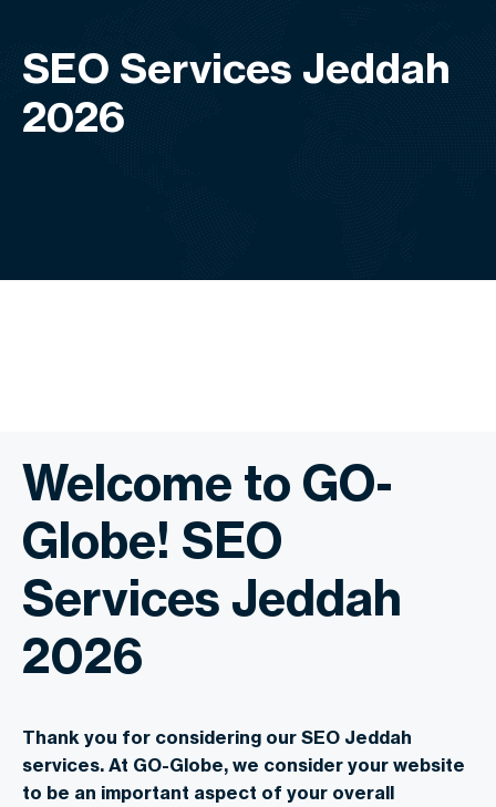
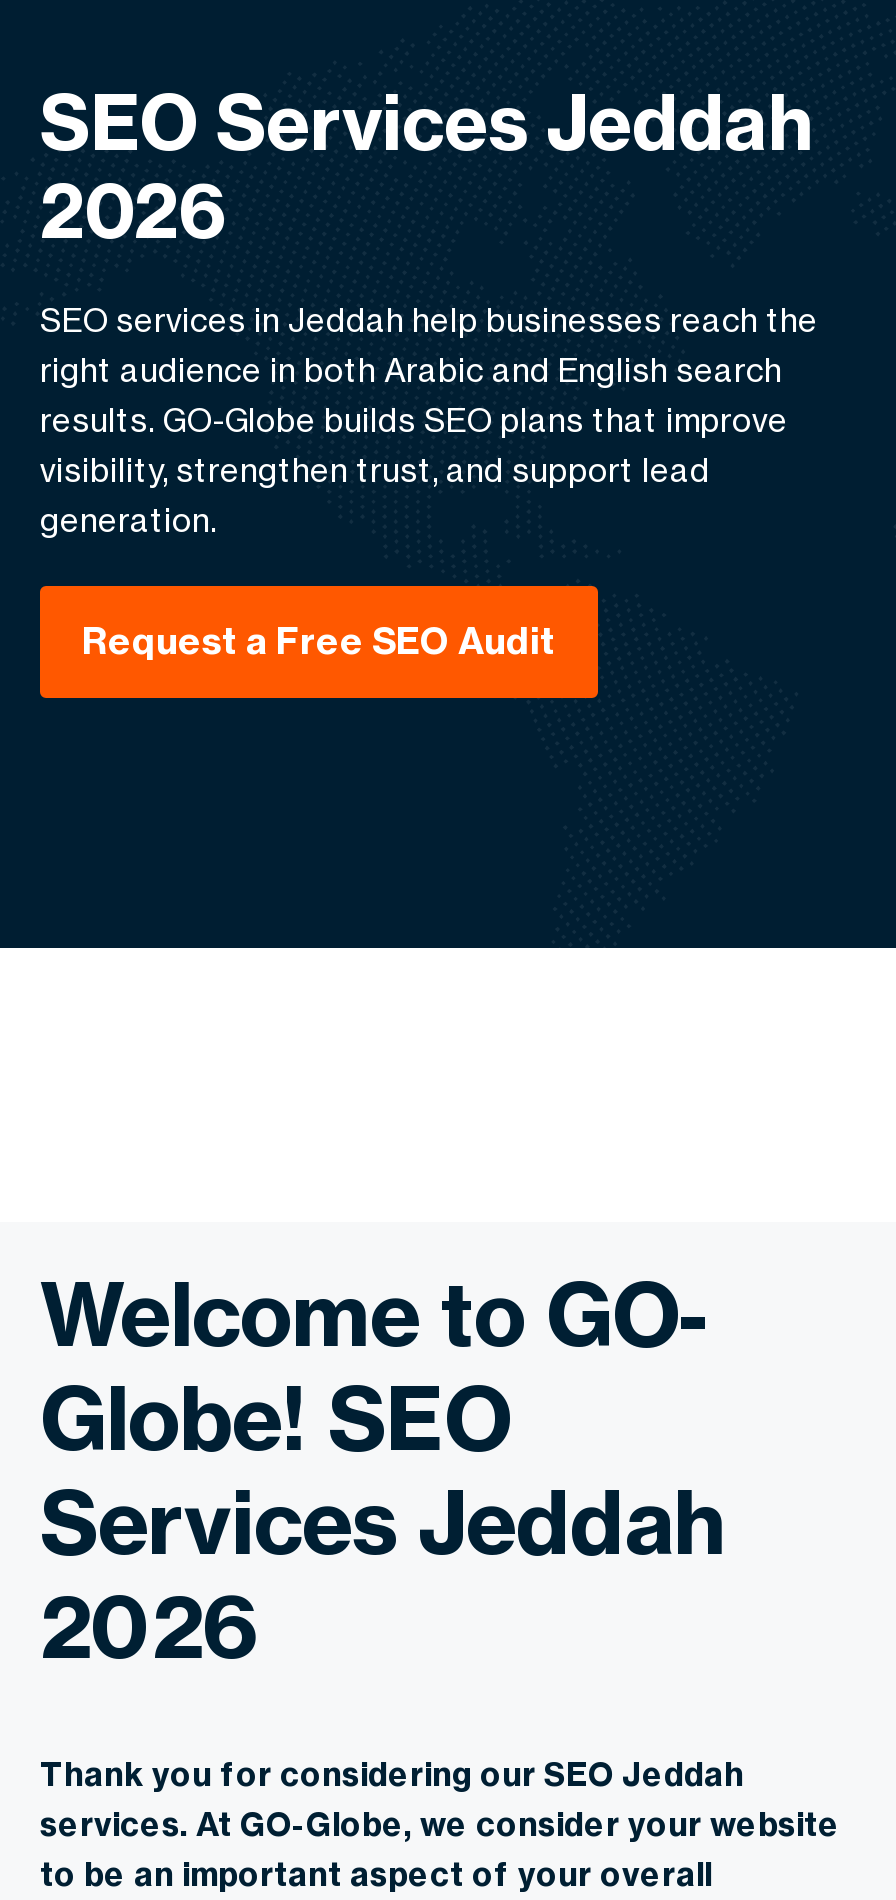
+ SEO services in Jeddah help businesses reach the
+ right audience in both Arabic and English search
+ results. GO-Globe builds SEO plans that improve
+ visibility, strengthen trust, and support lead
+ generation.
+ Request a Free SEO Audit
